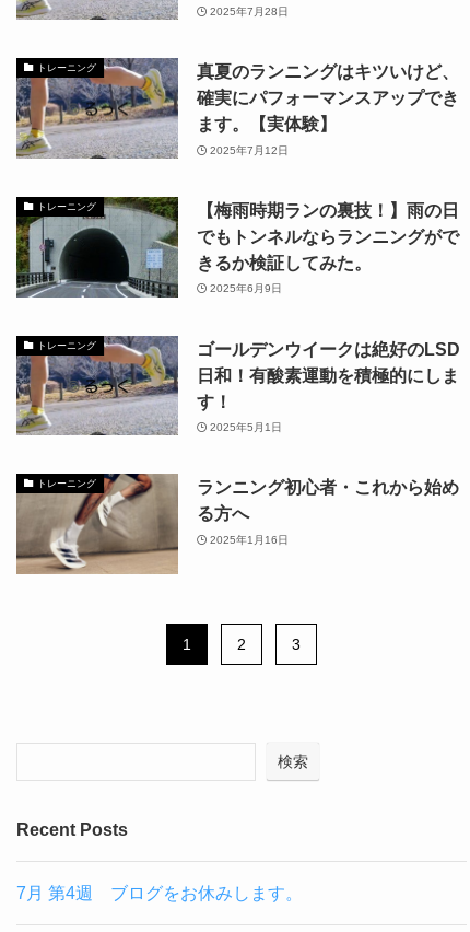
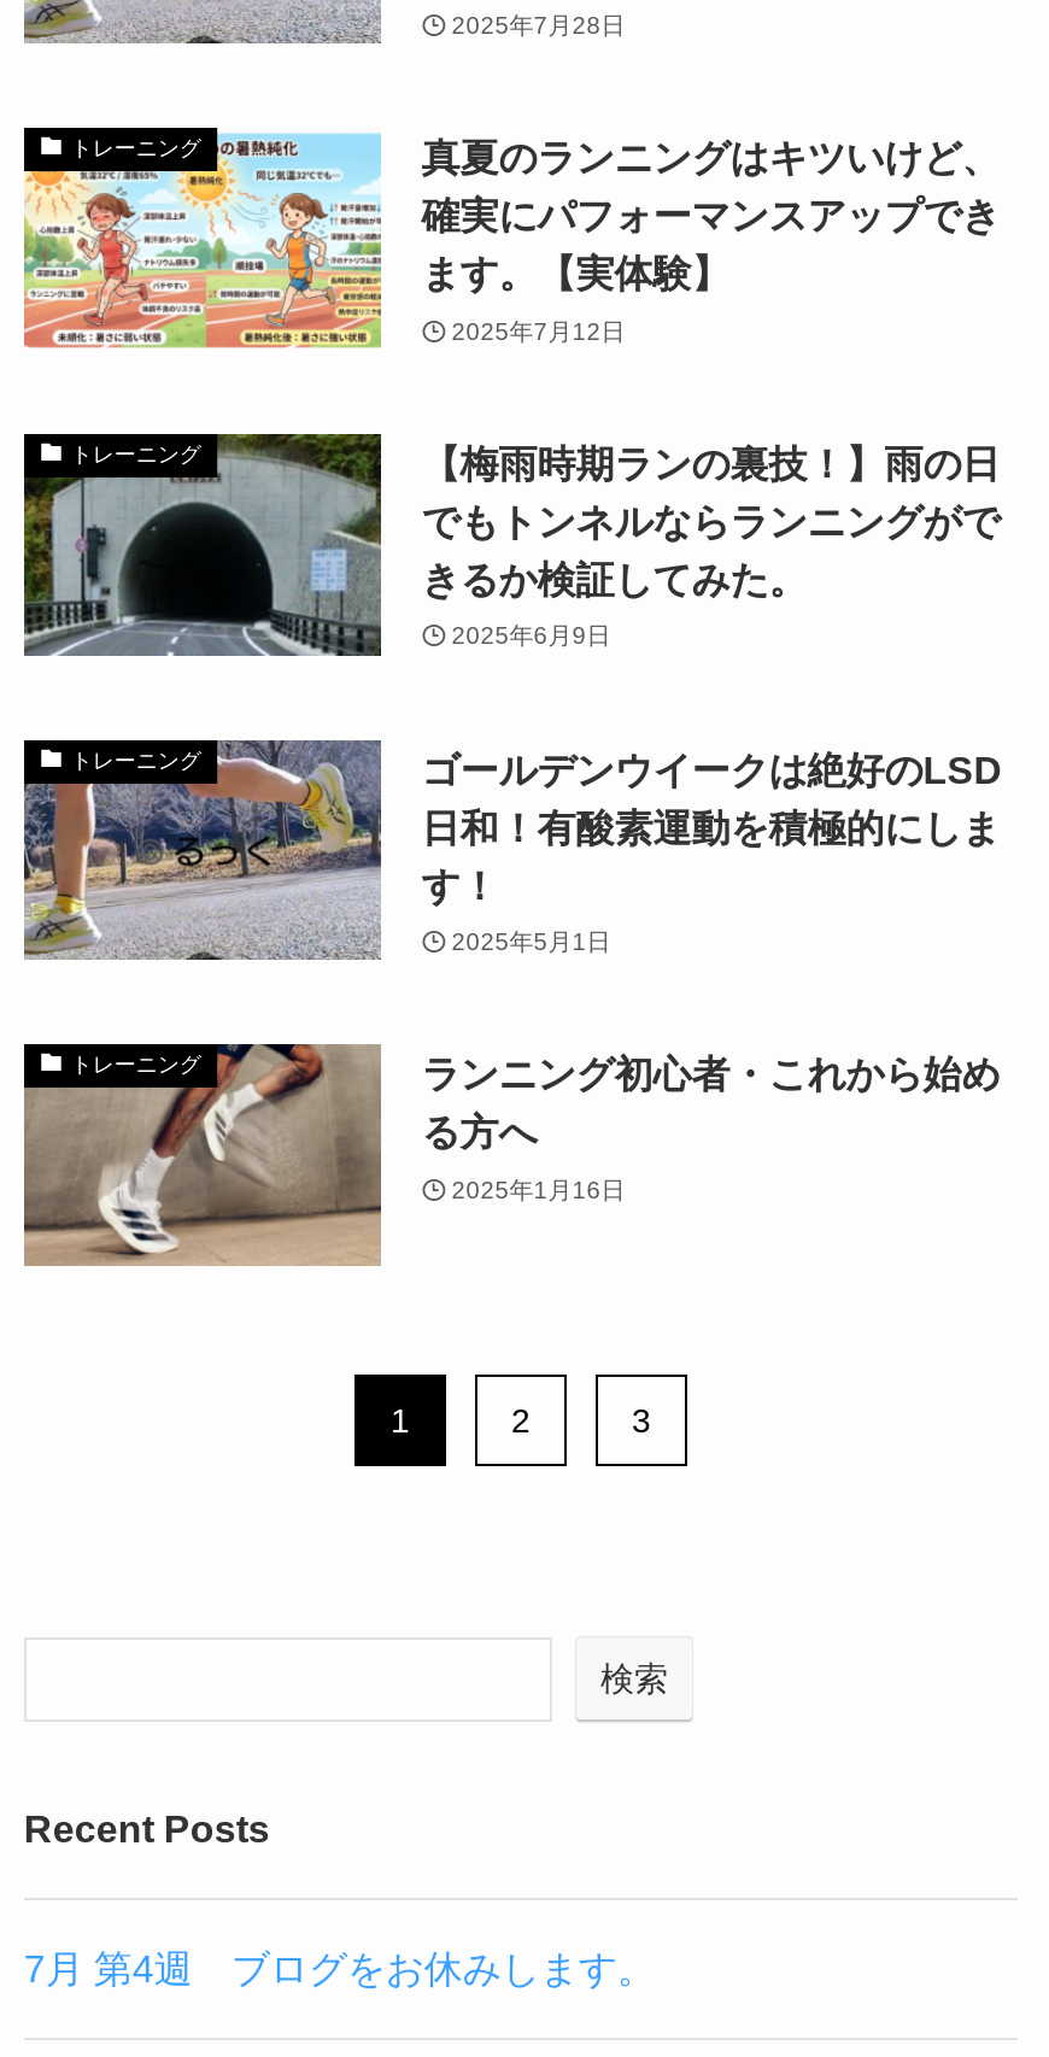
- [image]
+ [image]
